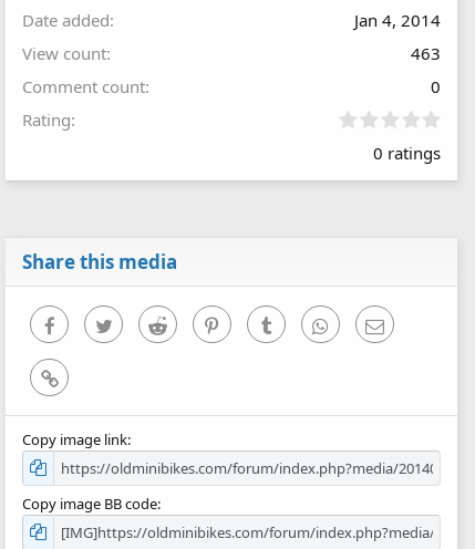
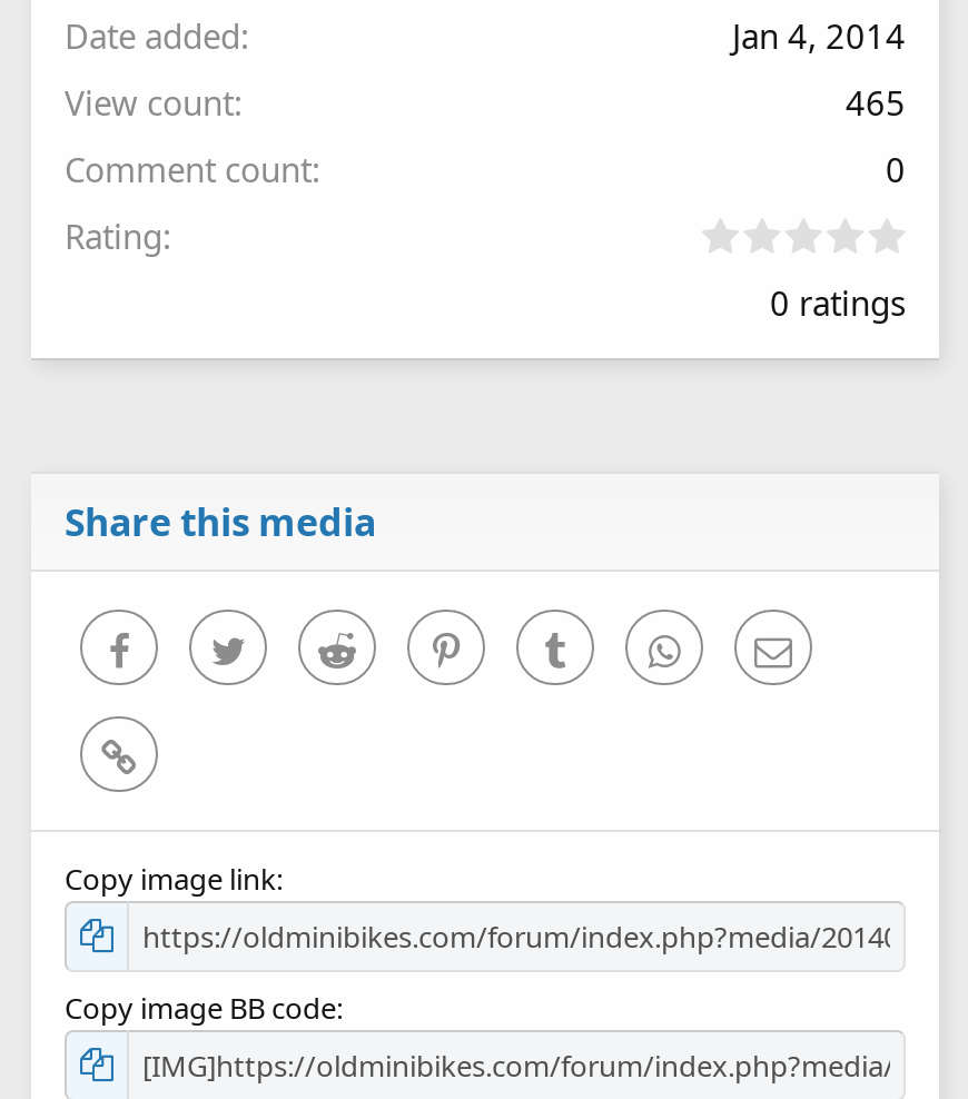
- 463
+ 465
